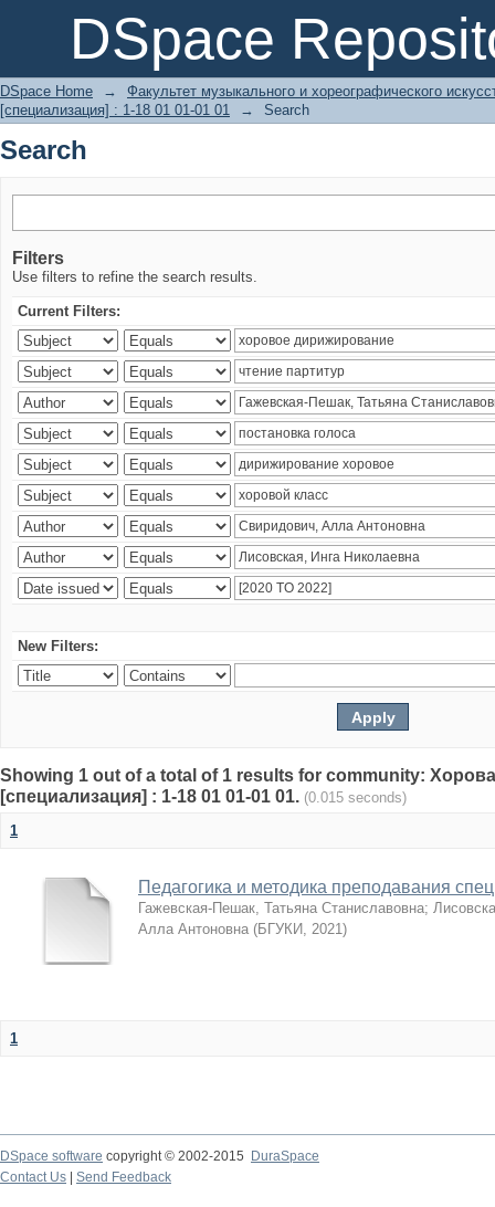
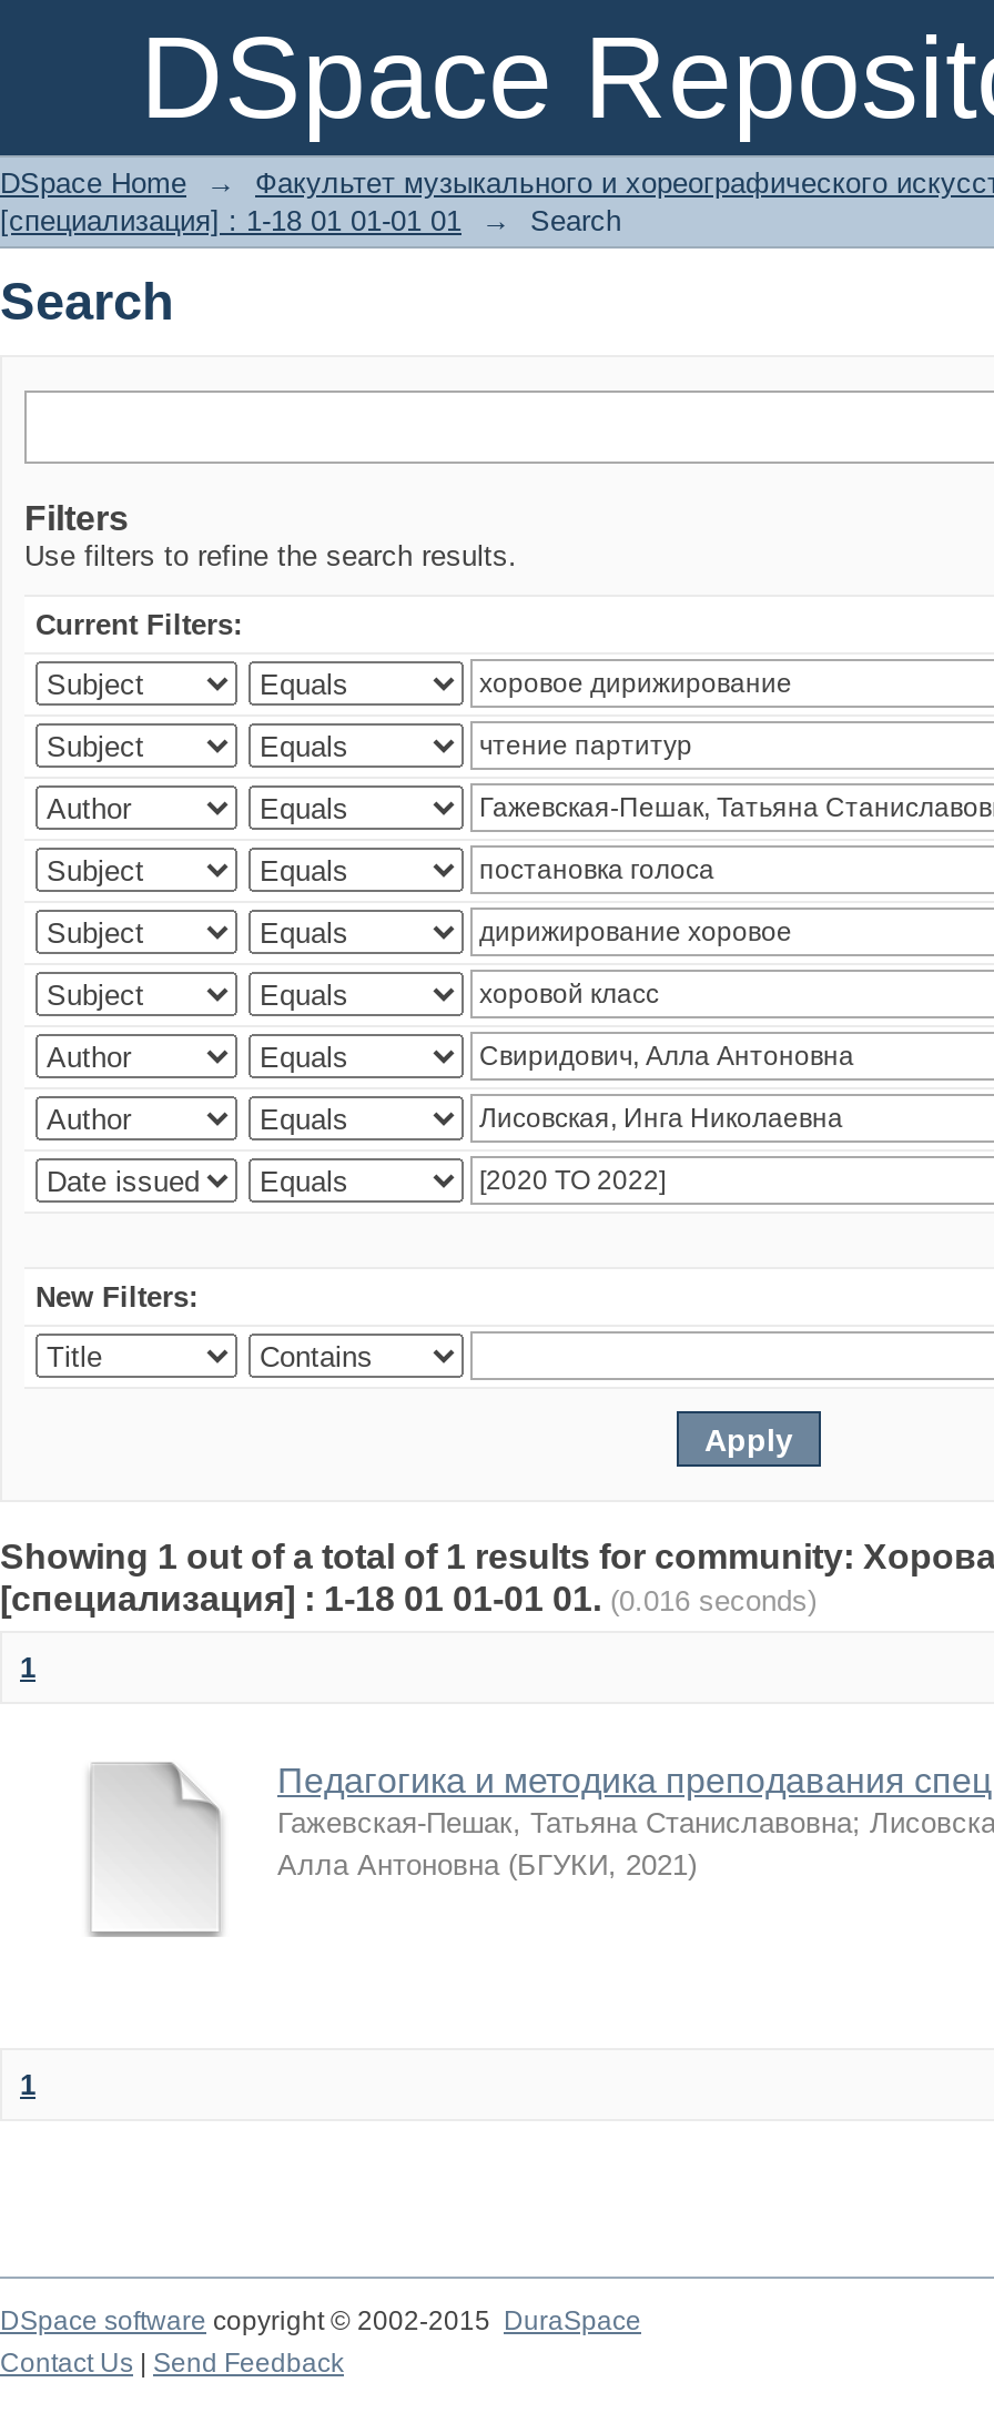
- [специализация] : 1-18 01 01-01 01. (0.015 seconds)
+ [специализация] : 1-18 01 01-01 01. (0.016 seconds)
